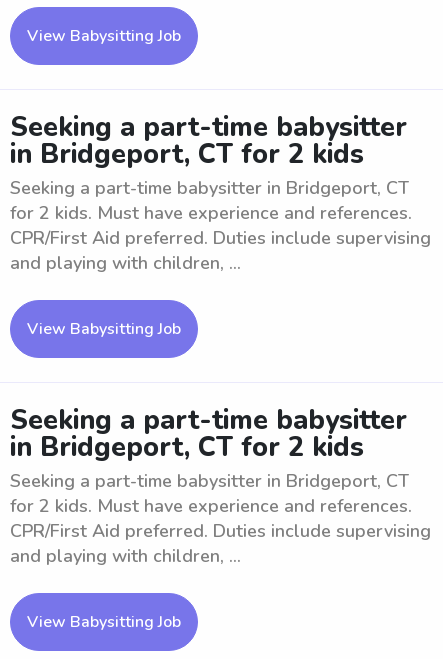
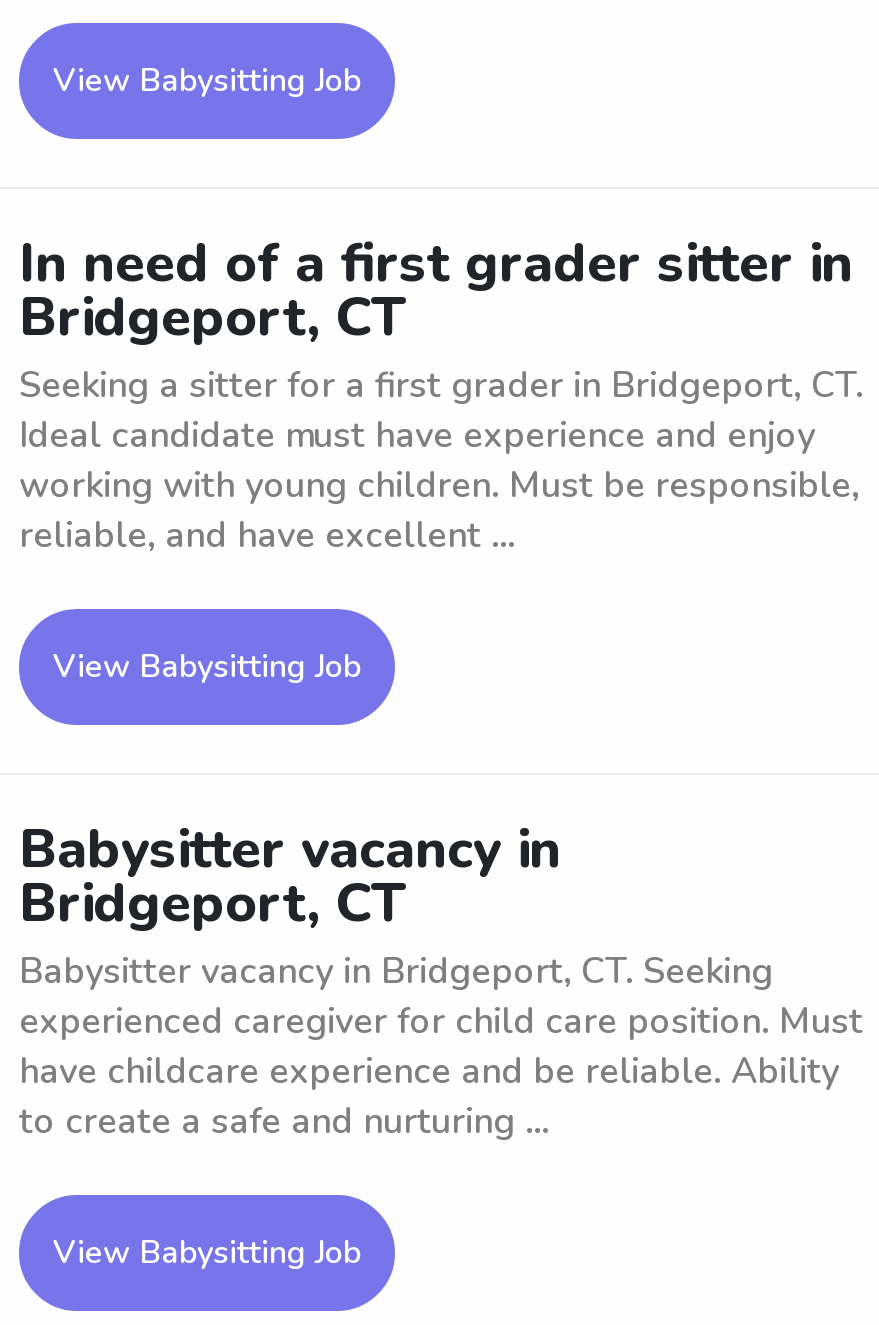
- Seeking a part-time babysitter
- in Bridgeport, CT for 2 kids
- Seeking a part-time babysitter in Bridgeport, CT
- for 2 kids. Must have experience and references.
- CPR/First Aid preferred. Duties include supervising
- and playing with children, ...
+ In need of a first grader sitter in
+ Bridgeport, CT
+ Seeking a sitter for a first grader in Bridgeport, CT.
+ Ideal candidate must have experience and enjoy
+ working with young children. Must be responsible,
+ reliable, and have excellent ...

- Seeking a part-time babysitter
- in Bridgeport, CT for 2 kids
- Seeking a part-time babysitter in Bridgeport, CT
- for 2 kids. Must have experience and references.
- CPR/First Aid preferred. Duties include supervising
- and playing with children, ...
+ Babysitter vacancy in
+ Bridgeport, CT
+ Babysitter vacancy in Bridgeport, CT. Seeking
+ experienced caregiver for child care position. Must
+ have childcare experience and be reliable. Ability
+ to create a safe and nurturing ...
